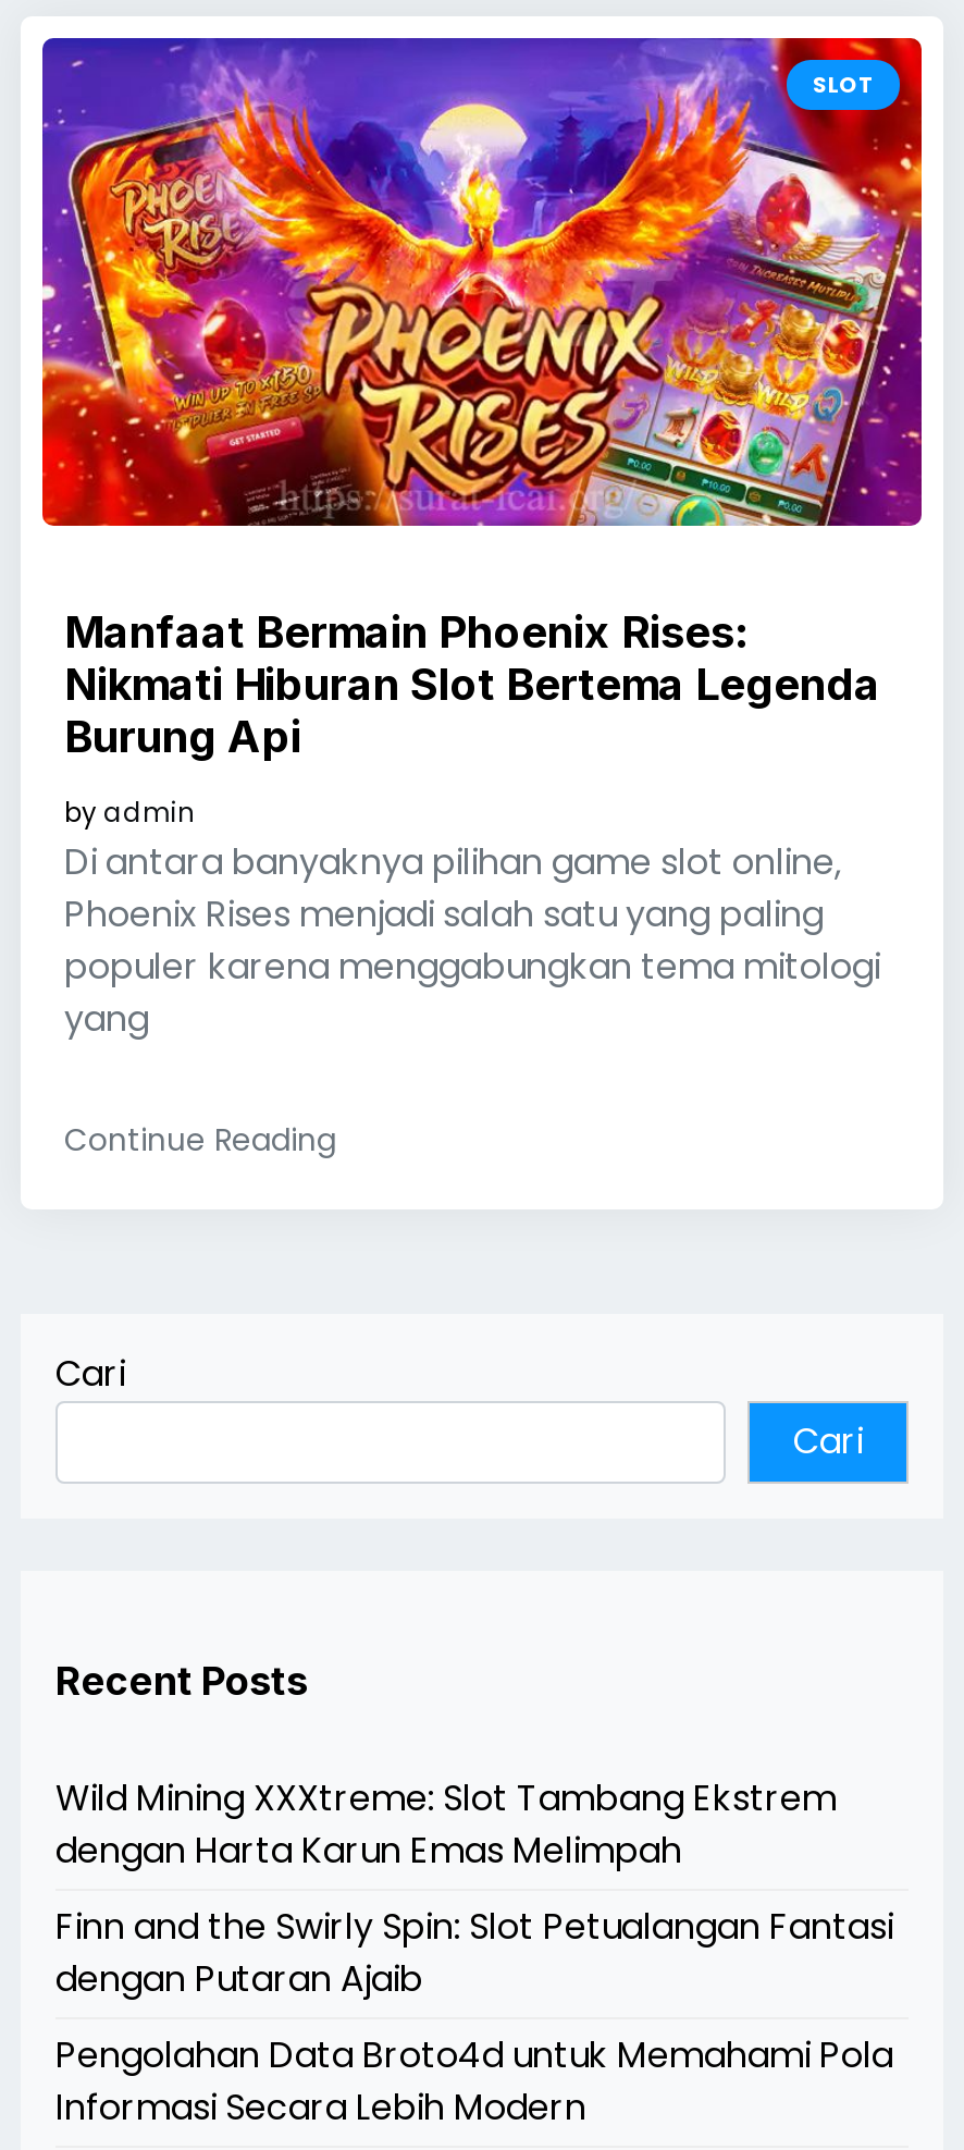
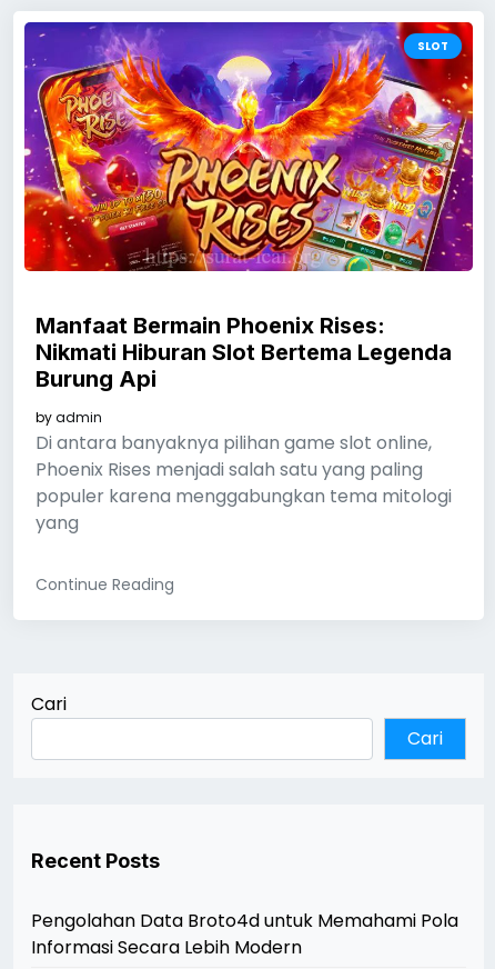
- Wild Mining XXXtreme: Slot Tambang Ekstrem
- dengan Harta Karun Emas Melimpah
- Finn and the Swirly Spin: Slot Petualangan Fantasi
- dengan Putaran Ajaib
